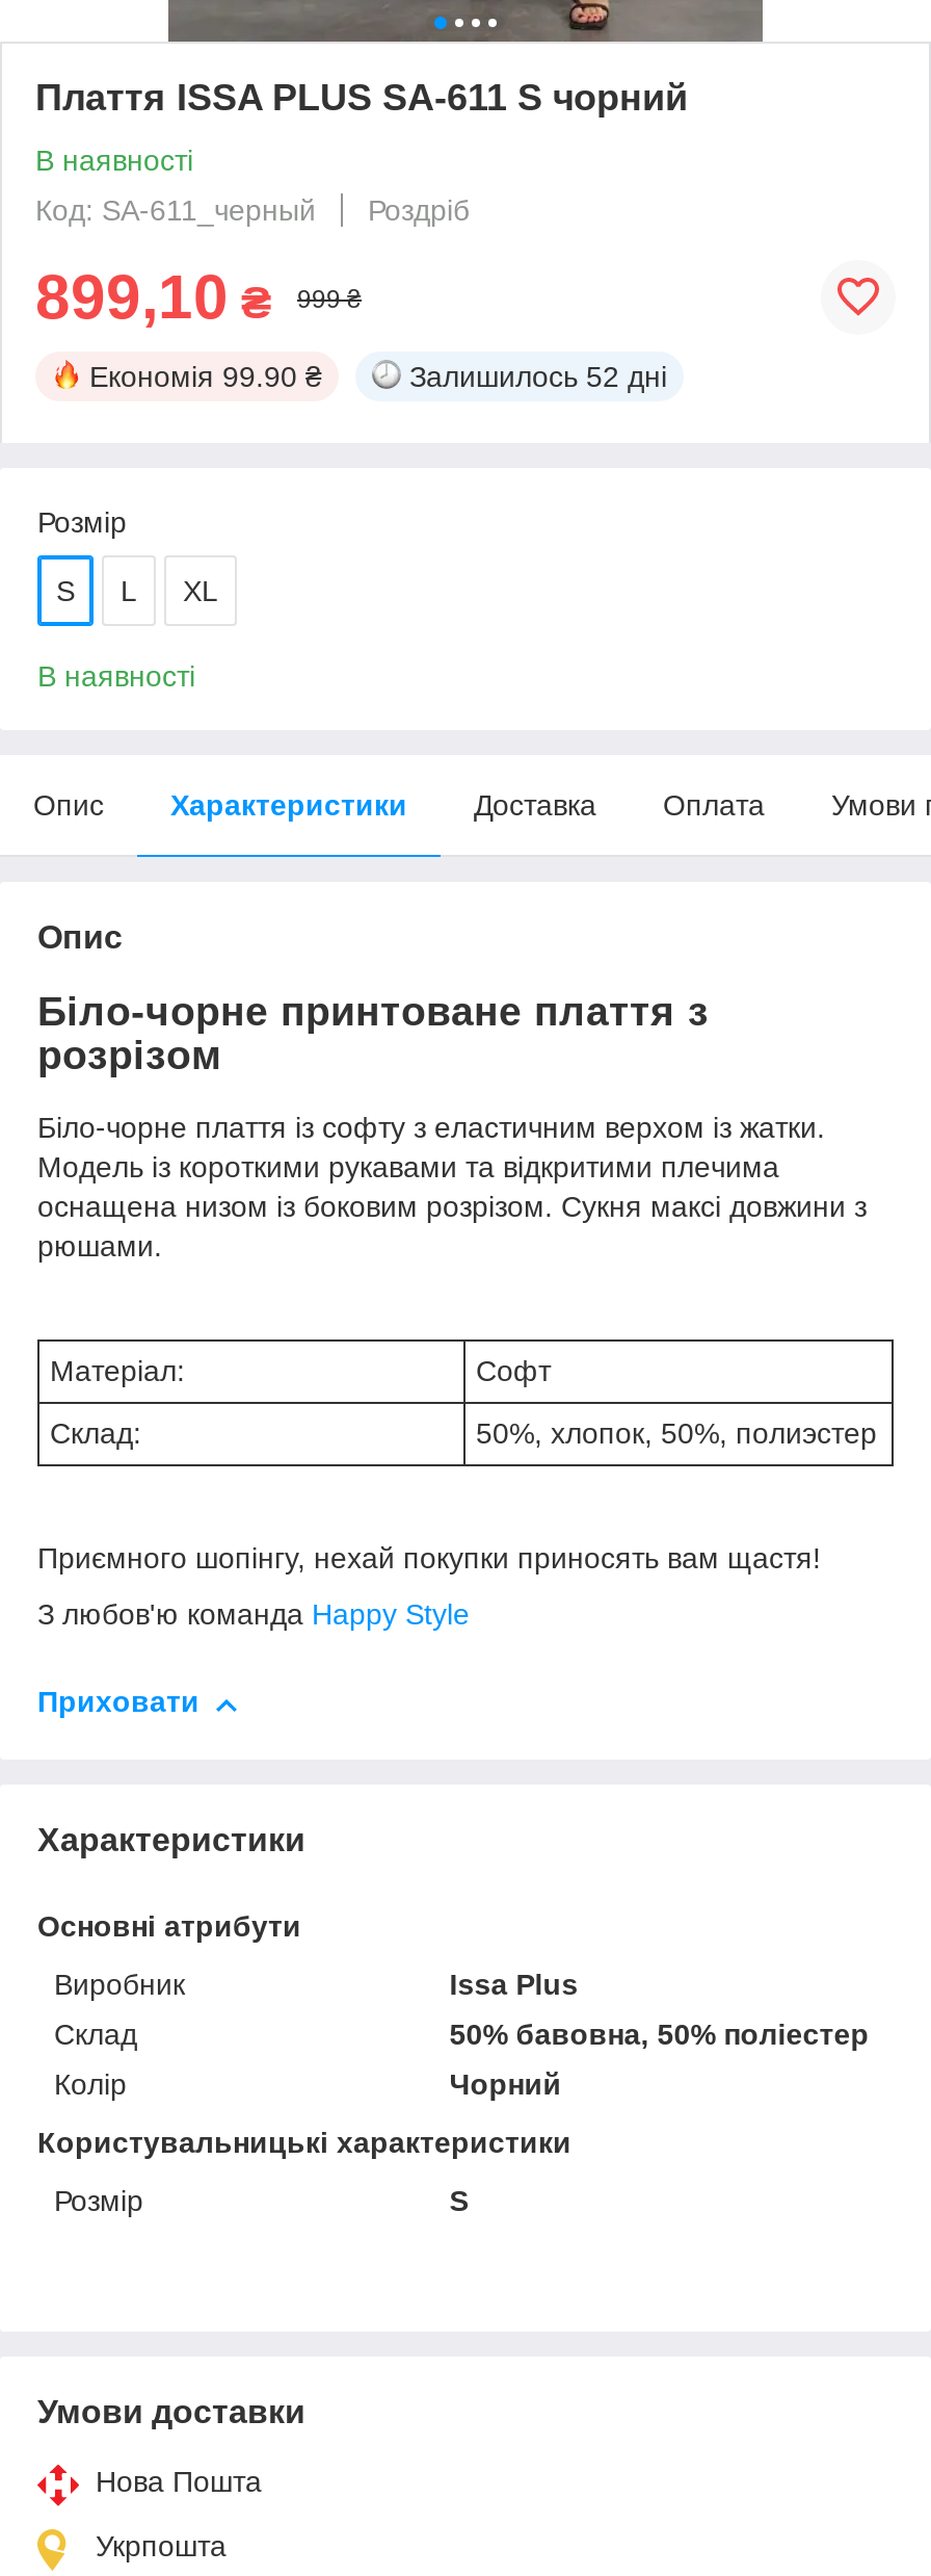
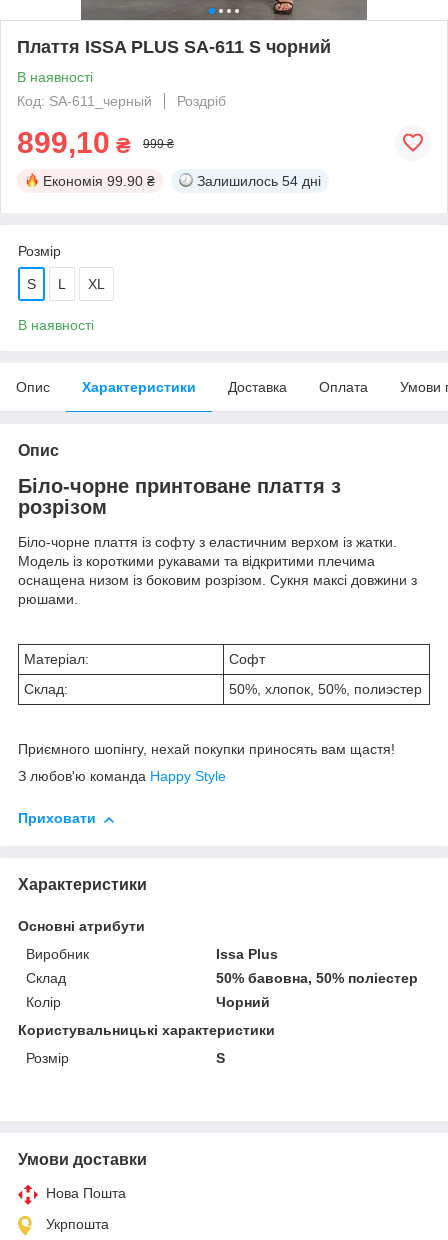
- Залишилось 52 дні
+ Залишилось 54 дні
